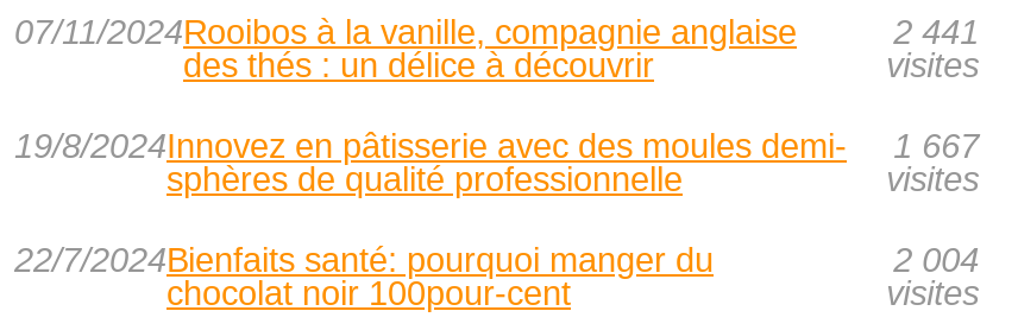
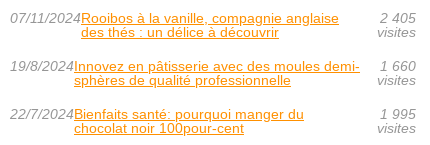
- 2 441
+ 2 405

- 19/8/2024Innovez en pâtisserie avec des moules demi- 1 667
+ 19/8/2024Innovez en pâtisserie avec des moules demi- 1 660

- 2 004
+ 1 995
